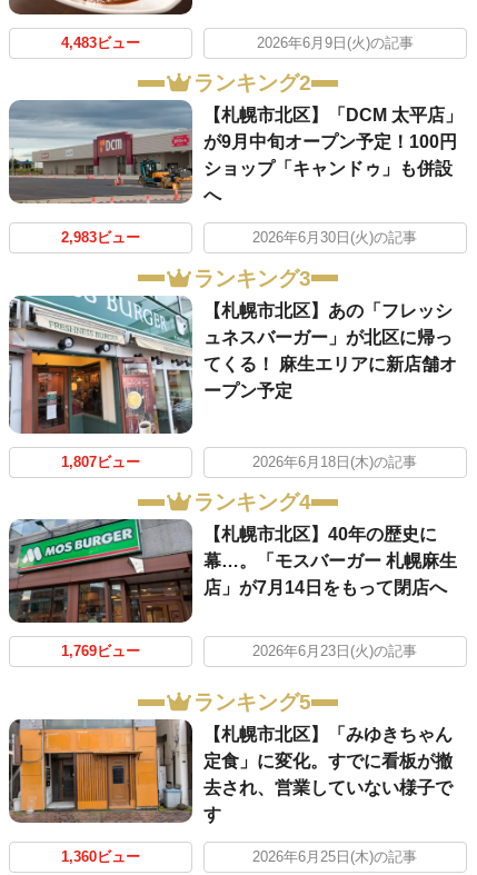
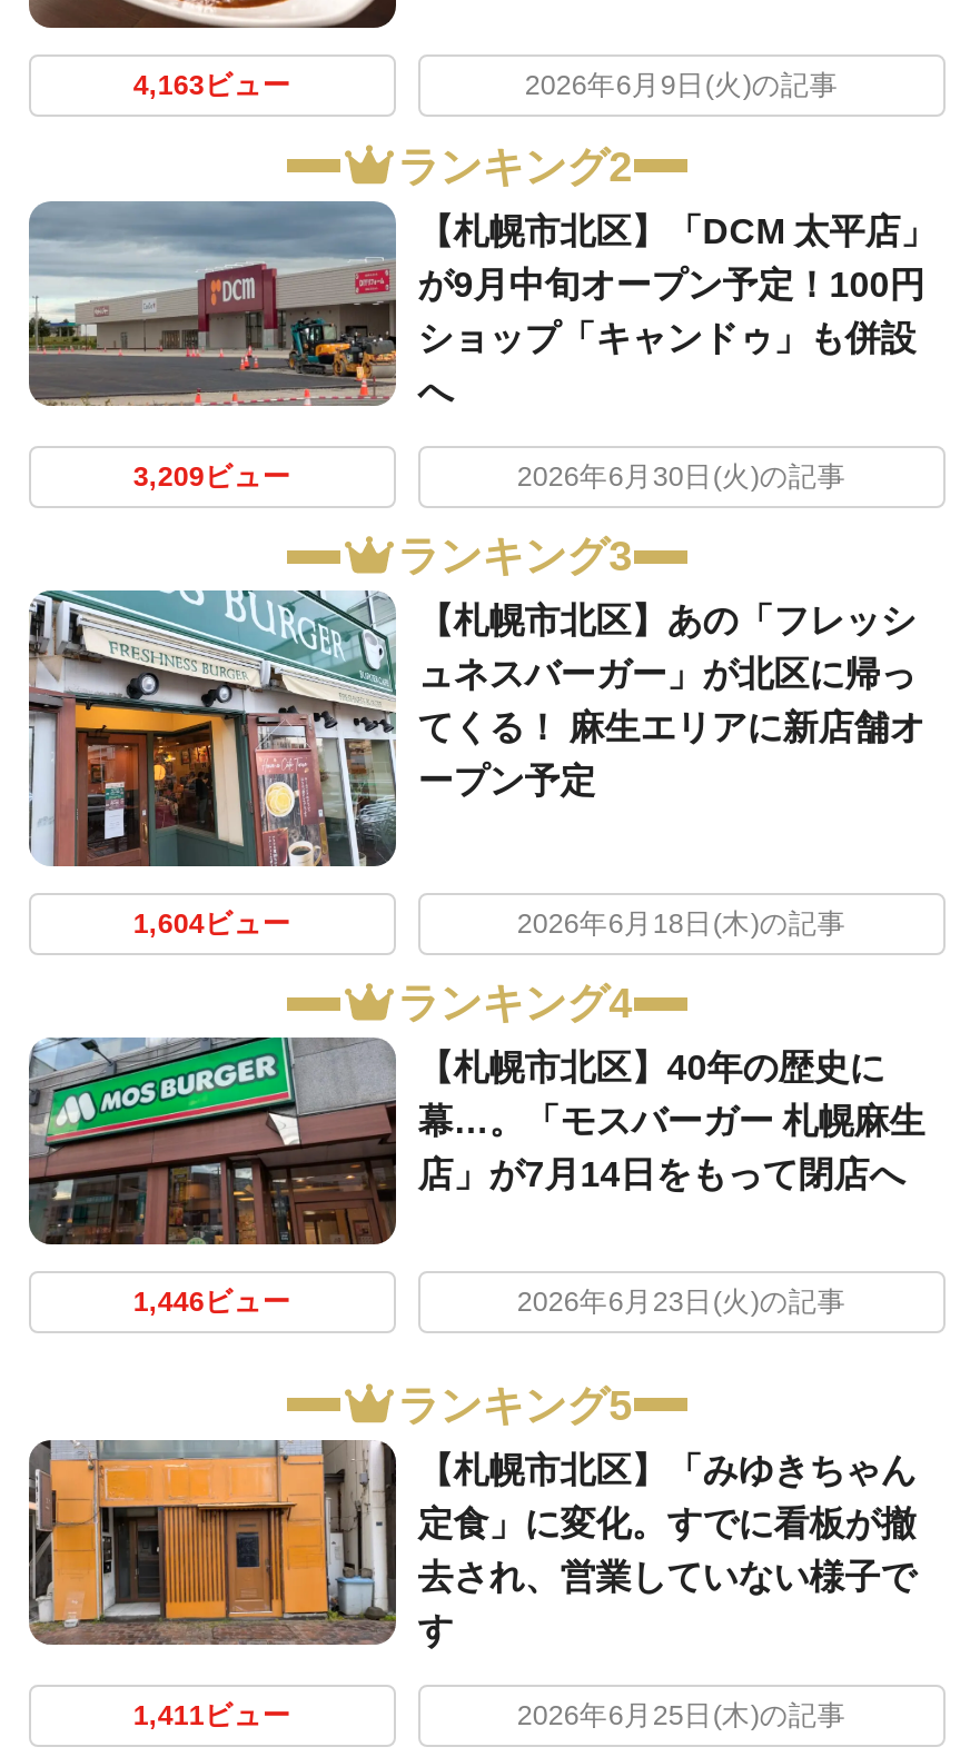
- 4,483ビュー
+ 4,163ビュー

- 2,983ビュー
+ 3,209ビュー

- 1,807ビュー
+ 1,604ビュー

- 1,769ビュー
+ 1,446ビュー

- 1,360ビュー
+ 1,411ビュー
